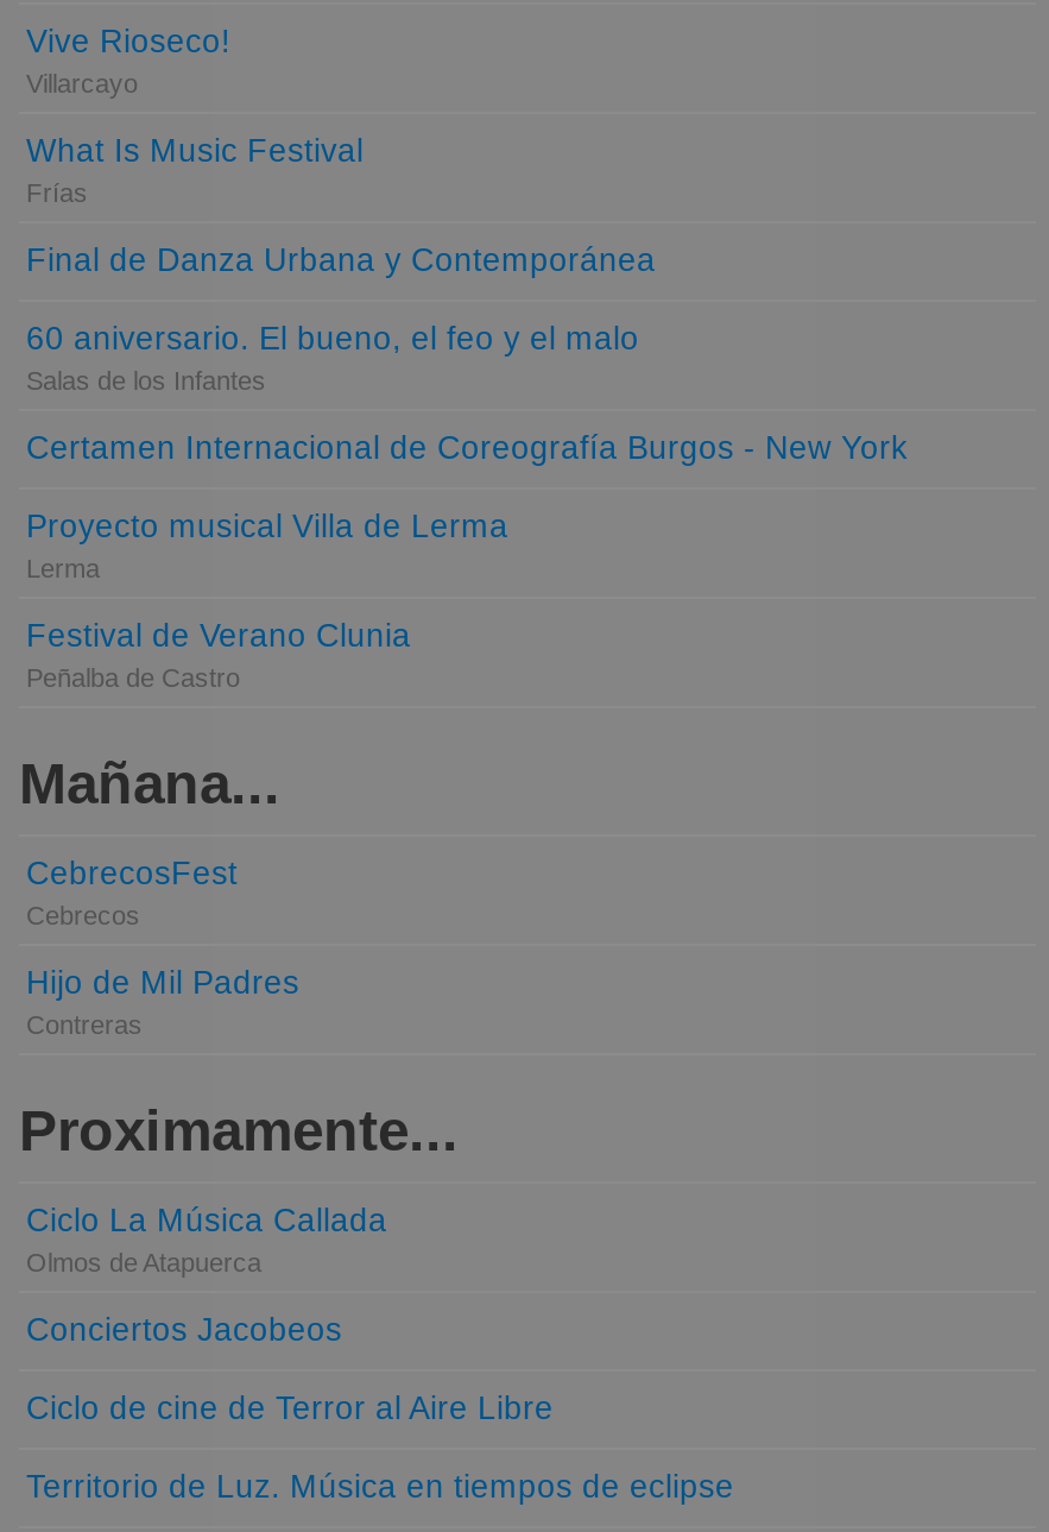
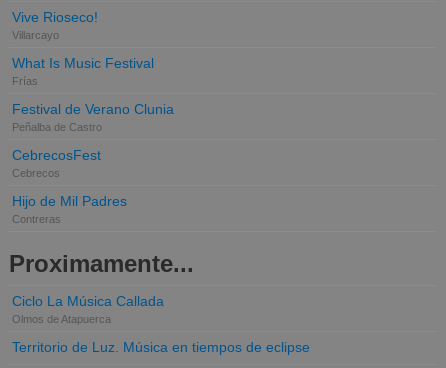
- Final de Danza Urbana y Contemporánea
- 60 aniversario. El bueno, el feo y el malo
- Salas de los Infantes
- Certamen Internacional de Coreografía Burgos - New York
- Proyecto musical Villa de Lerma
- Lerma

- Mañana...

- Conciertos Jacobeos
- Ciclo de cine de Terror al Aire Libre
